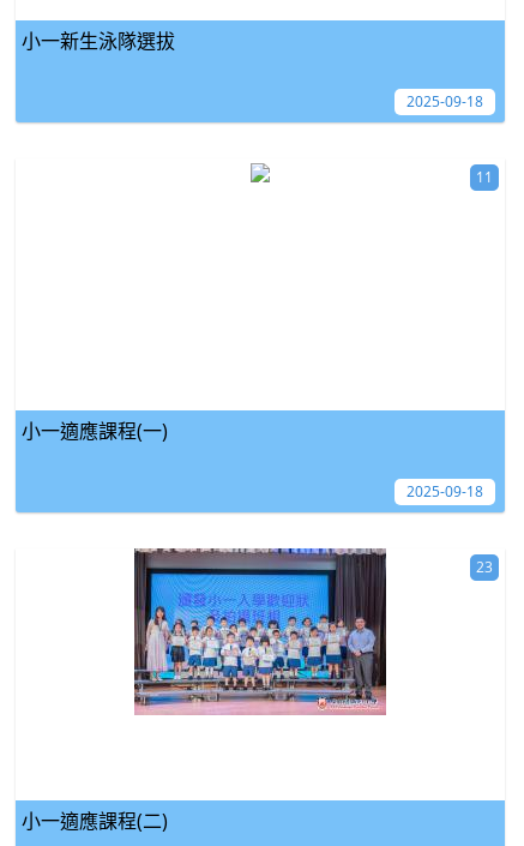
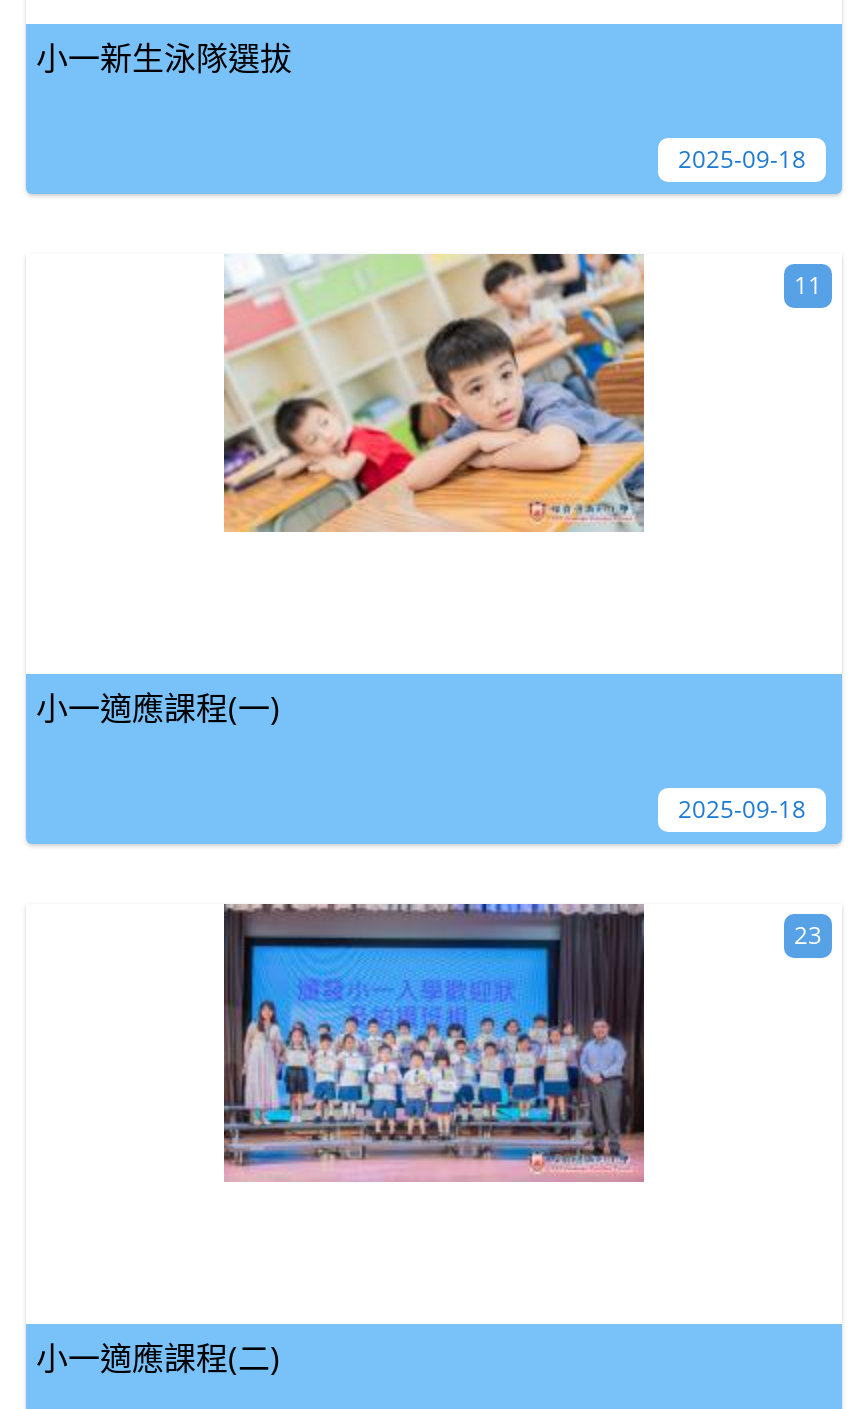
+ [image]
